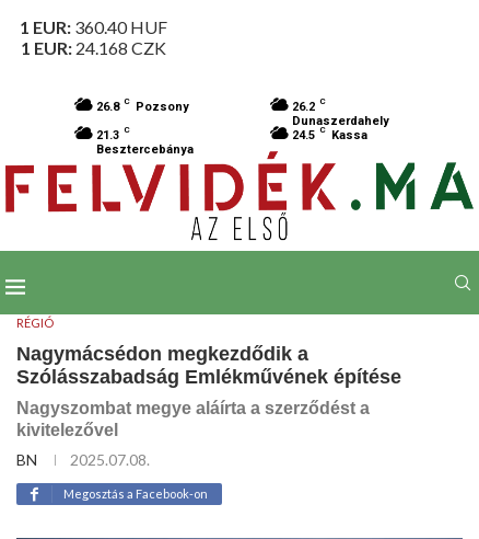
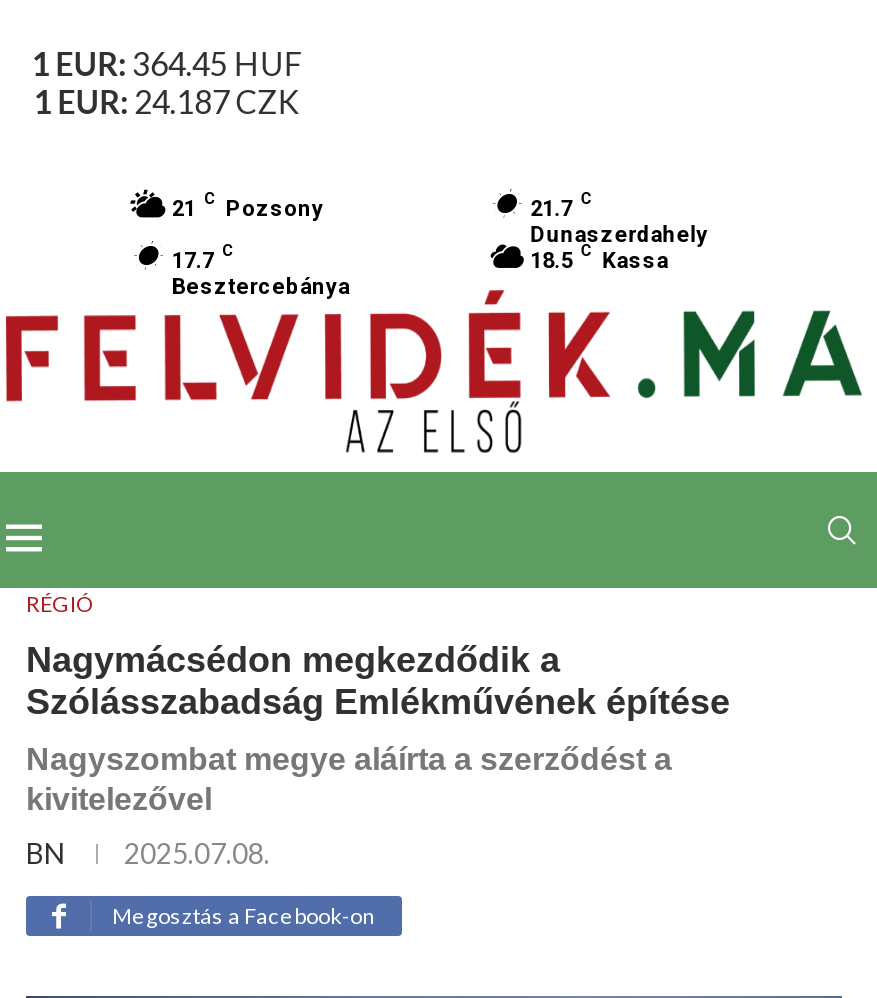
- 1 EUR: 360.40 HUF
+ 1 EUR: 364.45 HUF

- 1 EUR: 24.168 CZK
+ 1 EUR: 24.187 CZK

- 26.8 C Pozsony
+ 21 C Pozsony

- 26.2 C
+ 21.7 C

- 21.3 C
+ 17.7 C

- 24.5 C Kassa
+ 18.5 C Kassa
